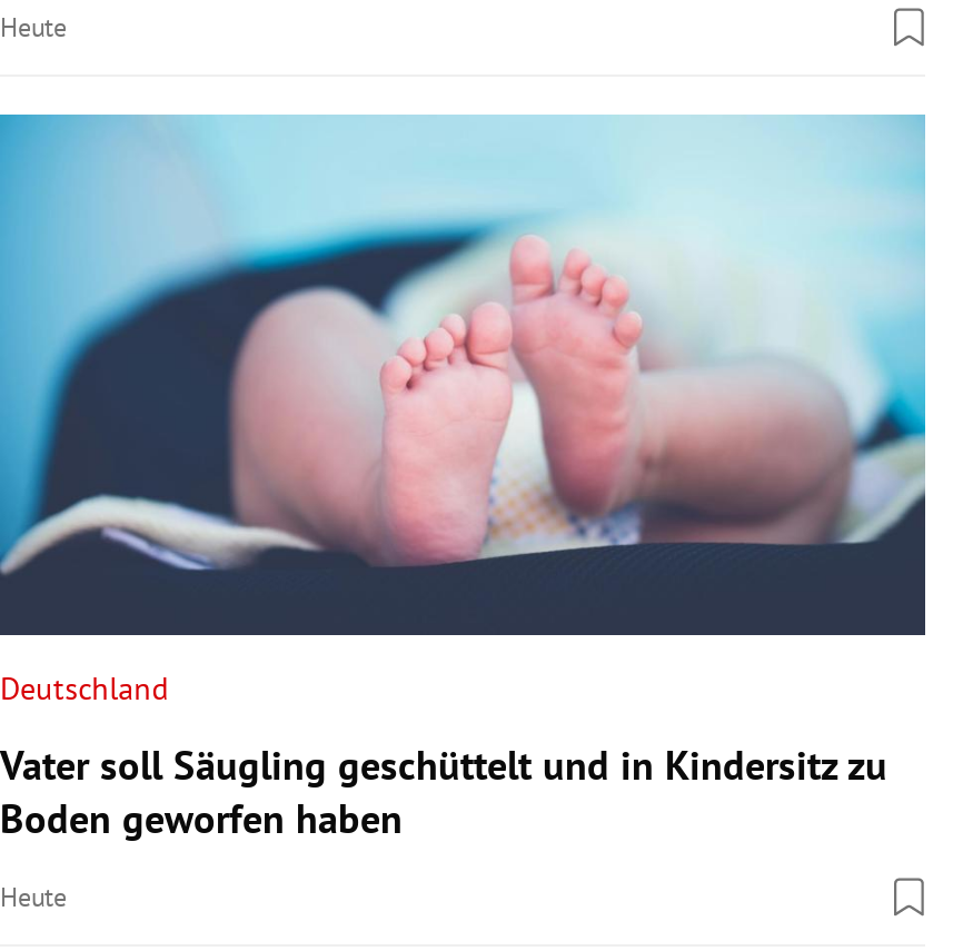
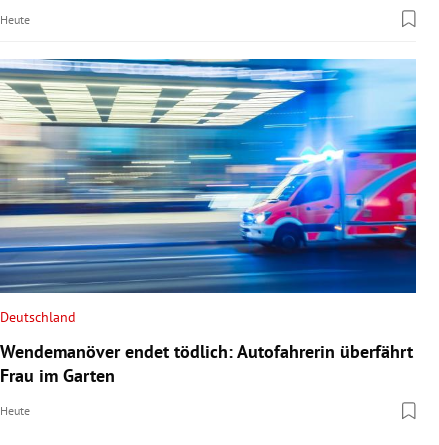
- [image]
+ [image]

- Vater soll Säugling geschüttelt und in Kindersitz zu
- Boden geworfen haben
+ Wendemanöver endet tödlich: Autofahrerin überfährt
+ Frau im Garten
